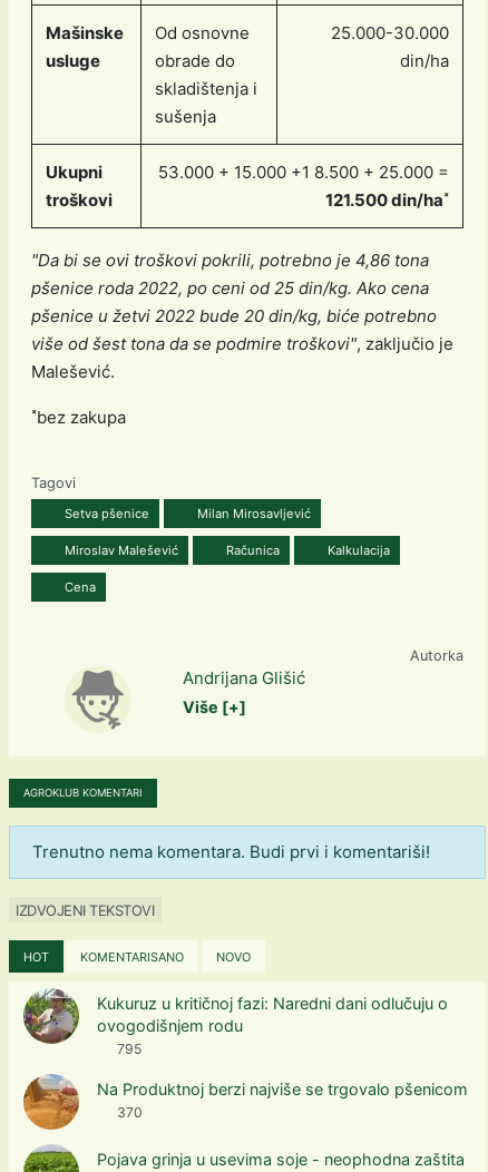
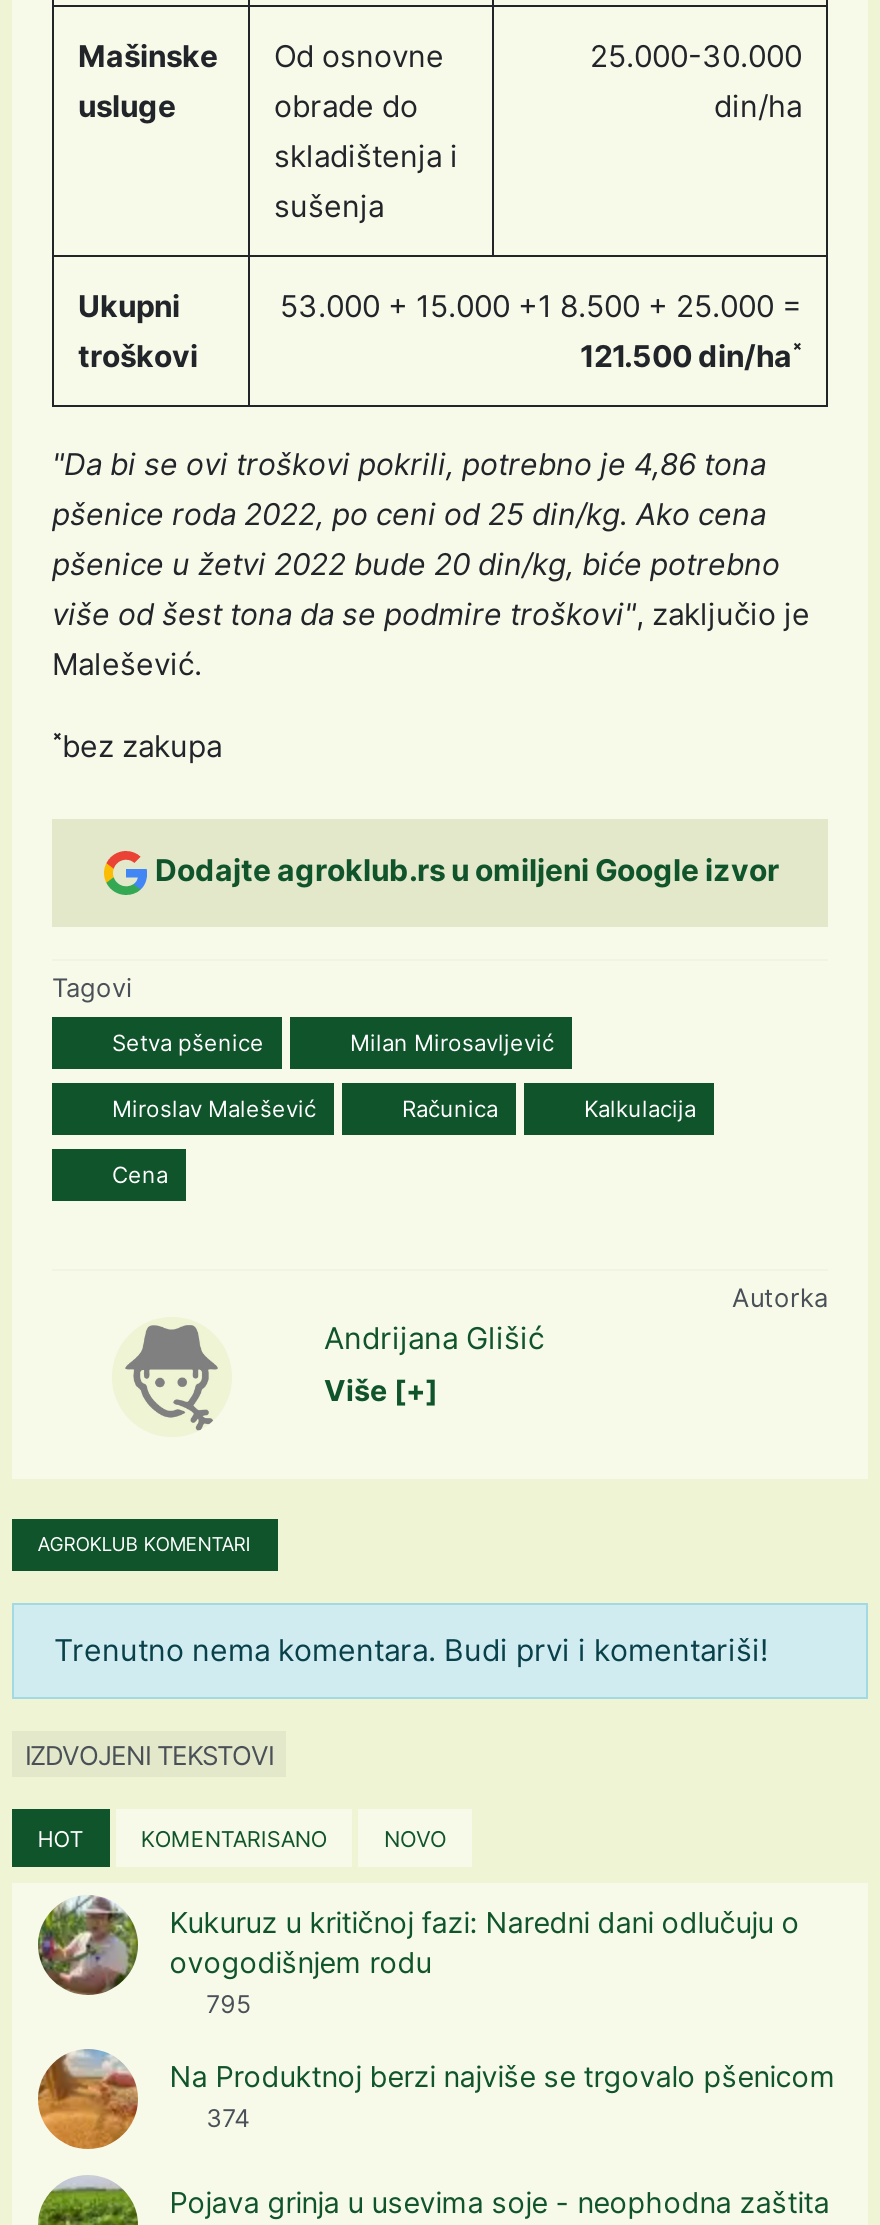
+ Dodajte agroklub.rs u omiljeni Google izvor

- 370
+ 374
